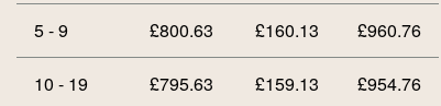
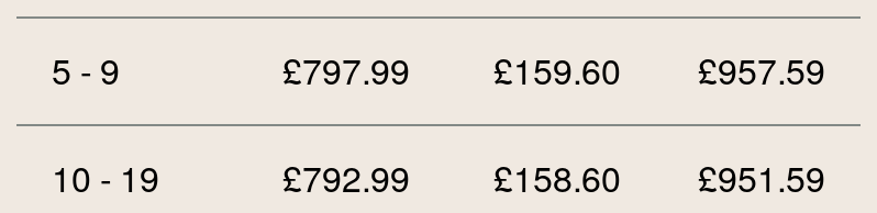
- £800.63
+ £797.99

- £160.13
+ £159.60

- £960.76
+ £957.59

- £795.63
+ £792.99

- £159.13
+ £158.60

- £954.76
+ £951.59
